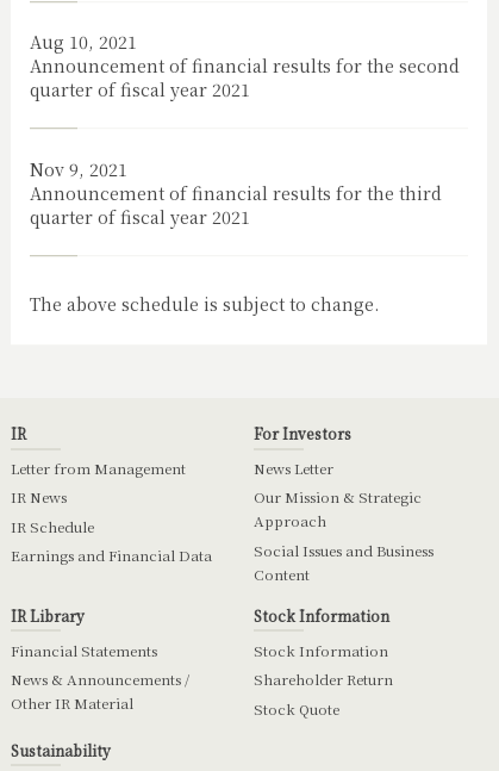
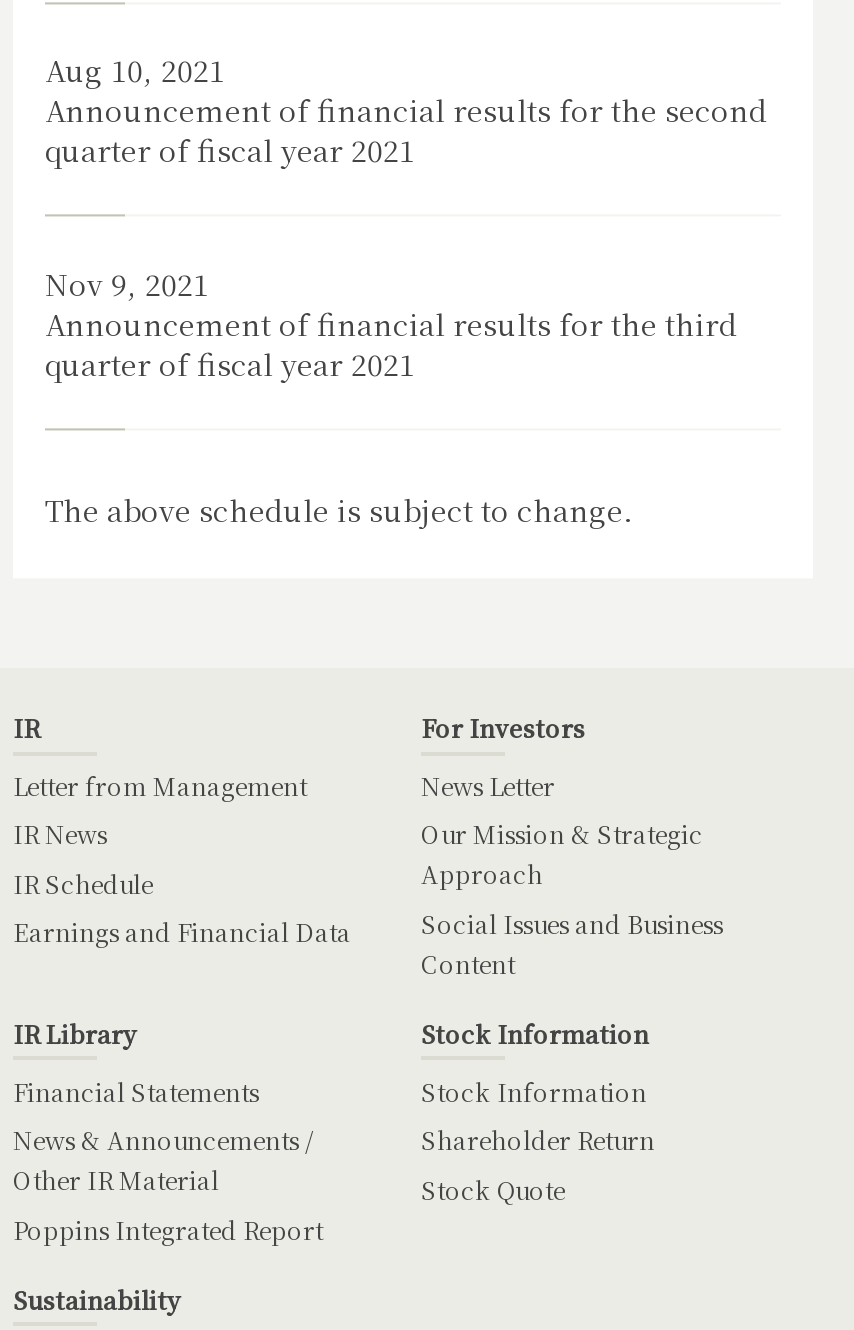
+ Poppins Integrated Report
